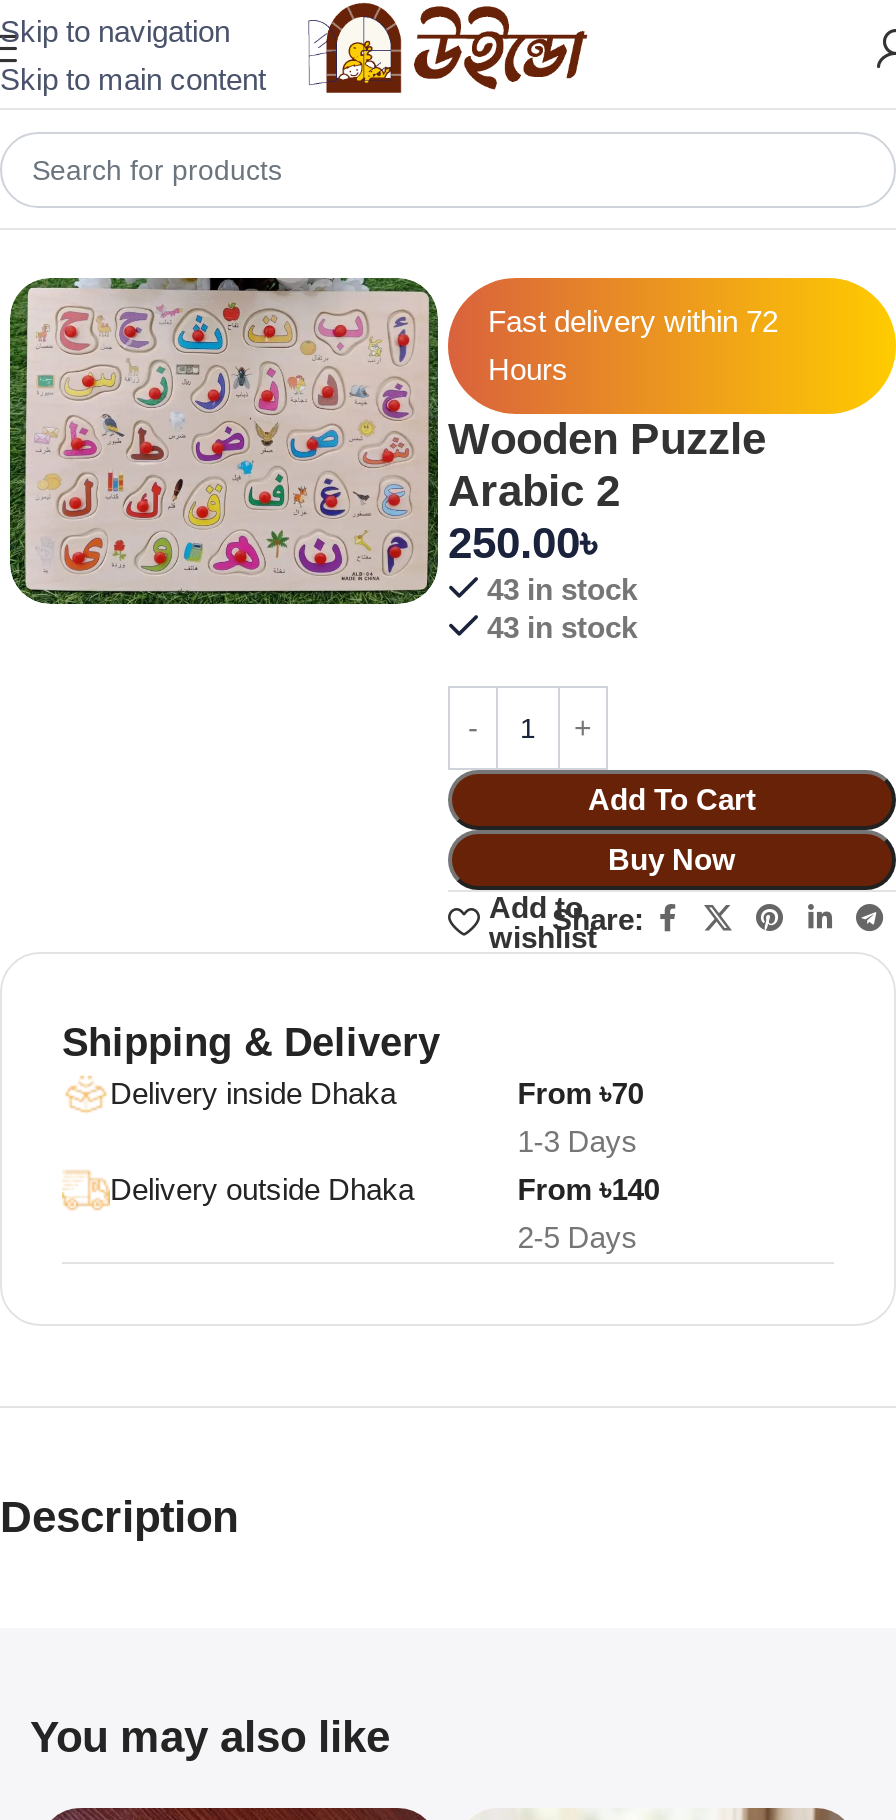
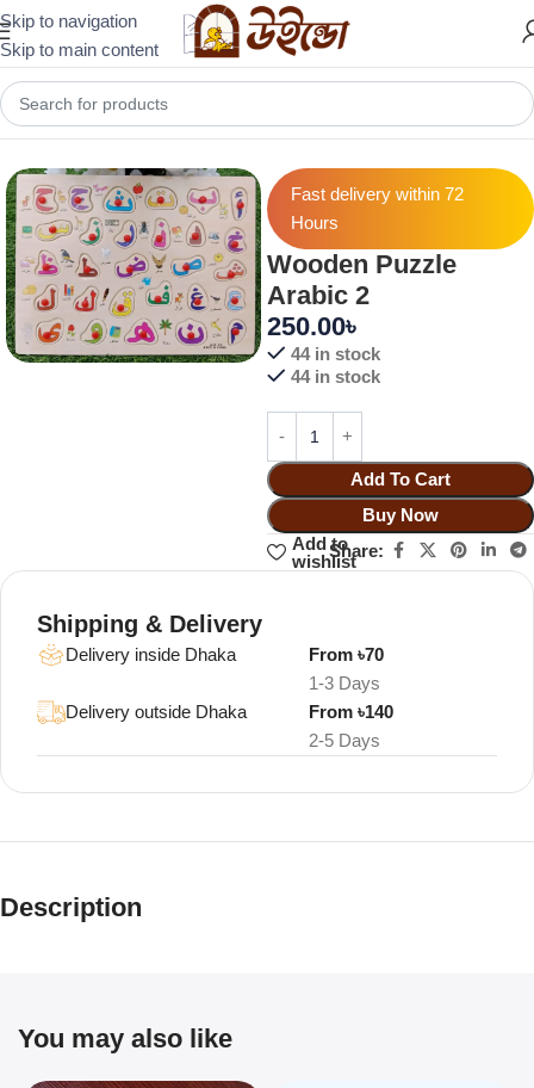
- 43 in stock
+ 44 in stock

- 43 in stock
+ 44 in stock
